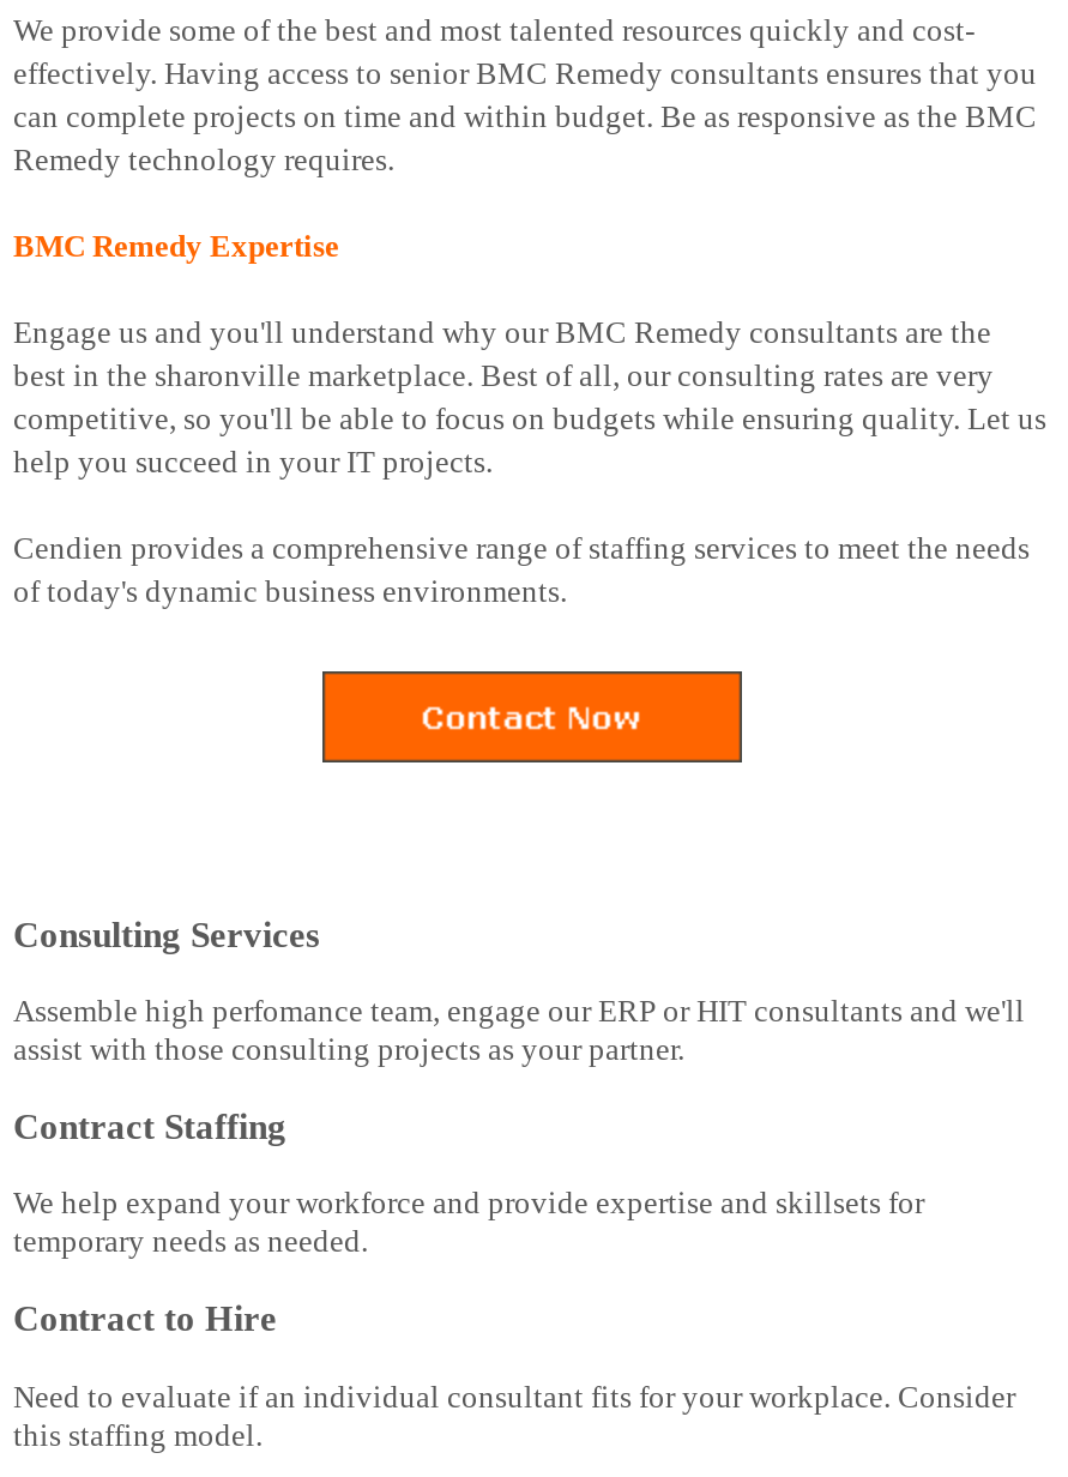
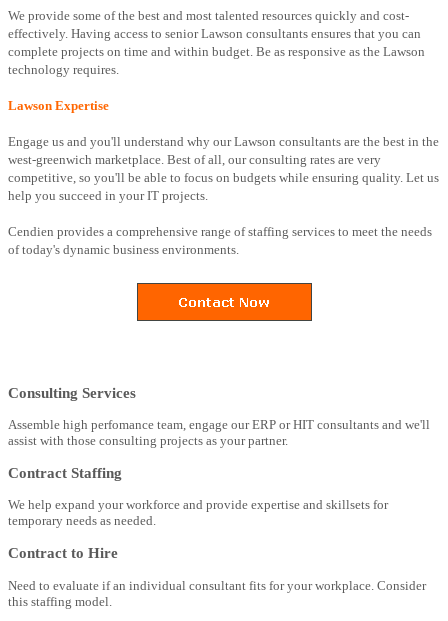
- effectively. Having access to senior BMC Remedy consultants ensures that you
- can complete projects on time and within budget. Be as responsive as the BMC
- Remedy technology requires.
+ effectively. Having access to senior Lawson consultants ensures that you can
+ complete projects on time and within budget. Be as responsive as the Lawson
+ technology requires.

- BMC Remedy Expertise
+ Lawson Expertise

- Engage us and you'll understand why our BMC Remedy consultants are the
- best in the sharonville marketplace. Best of all, our consulting rates are very
+ Engage us and you'll understand why our Lawson consultants are the best in the
+ west-greenwich marketplace. Best of all, our consulting rates are very
